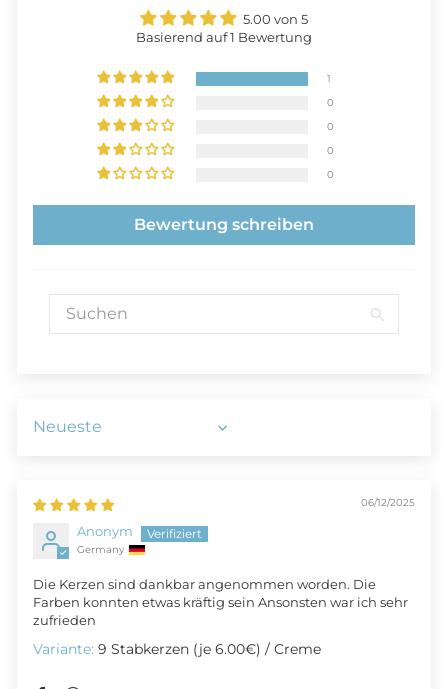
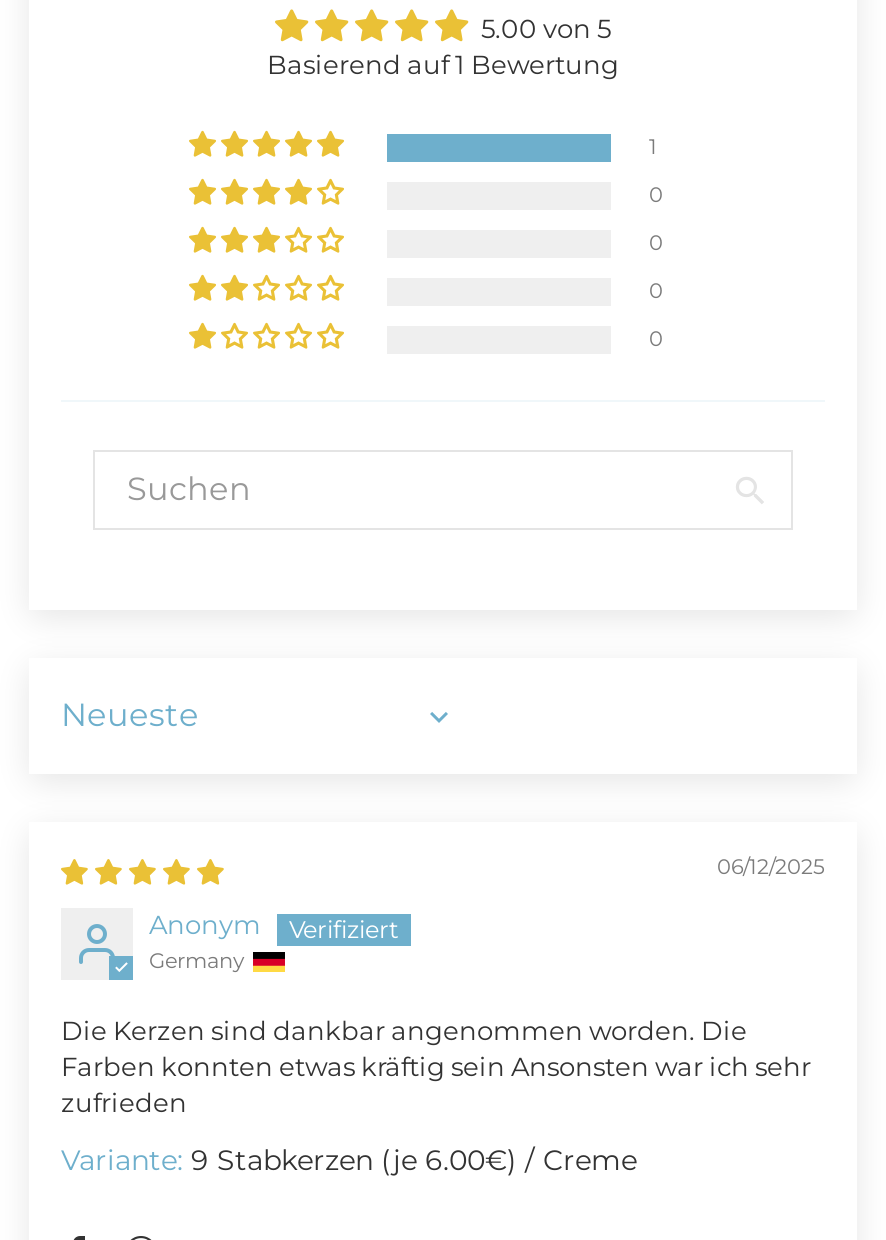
- Bewertung schreiben
